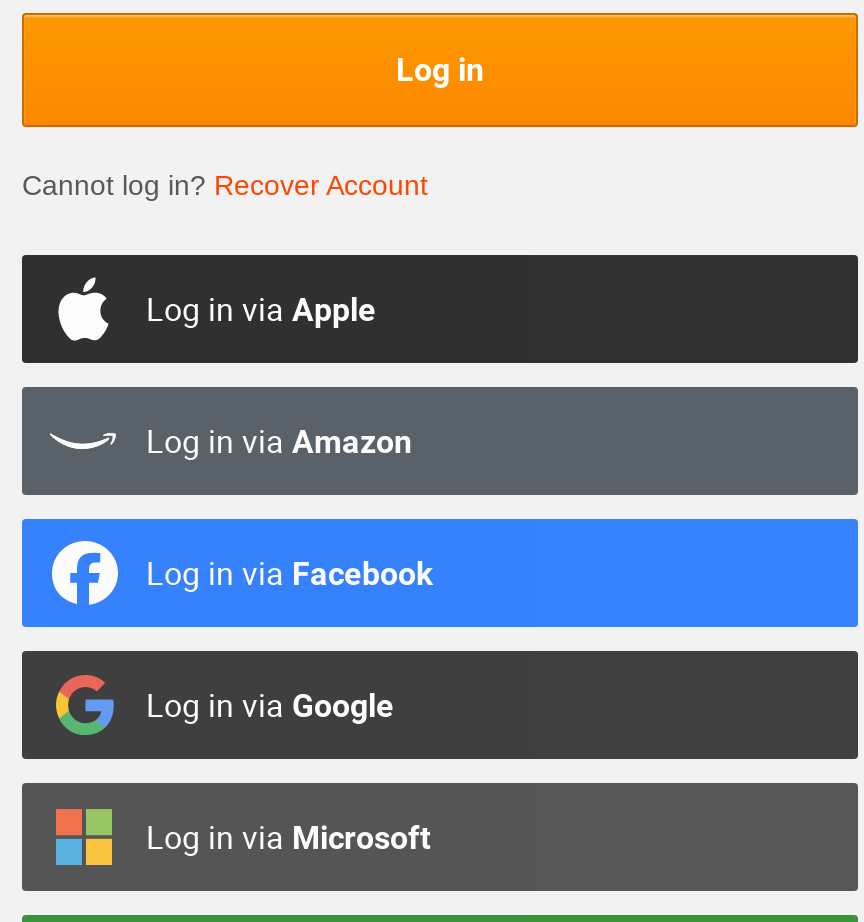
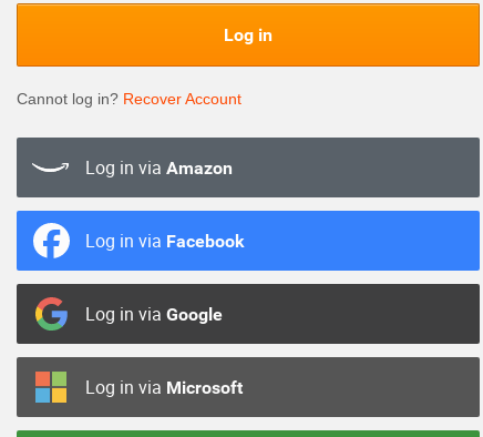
- Log in via Apple
